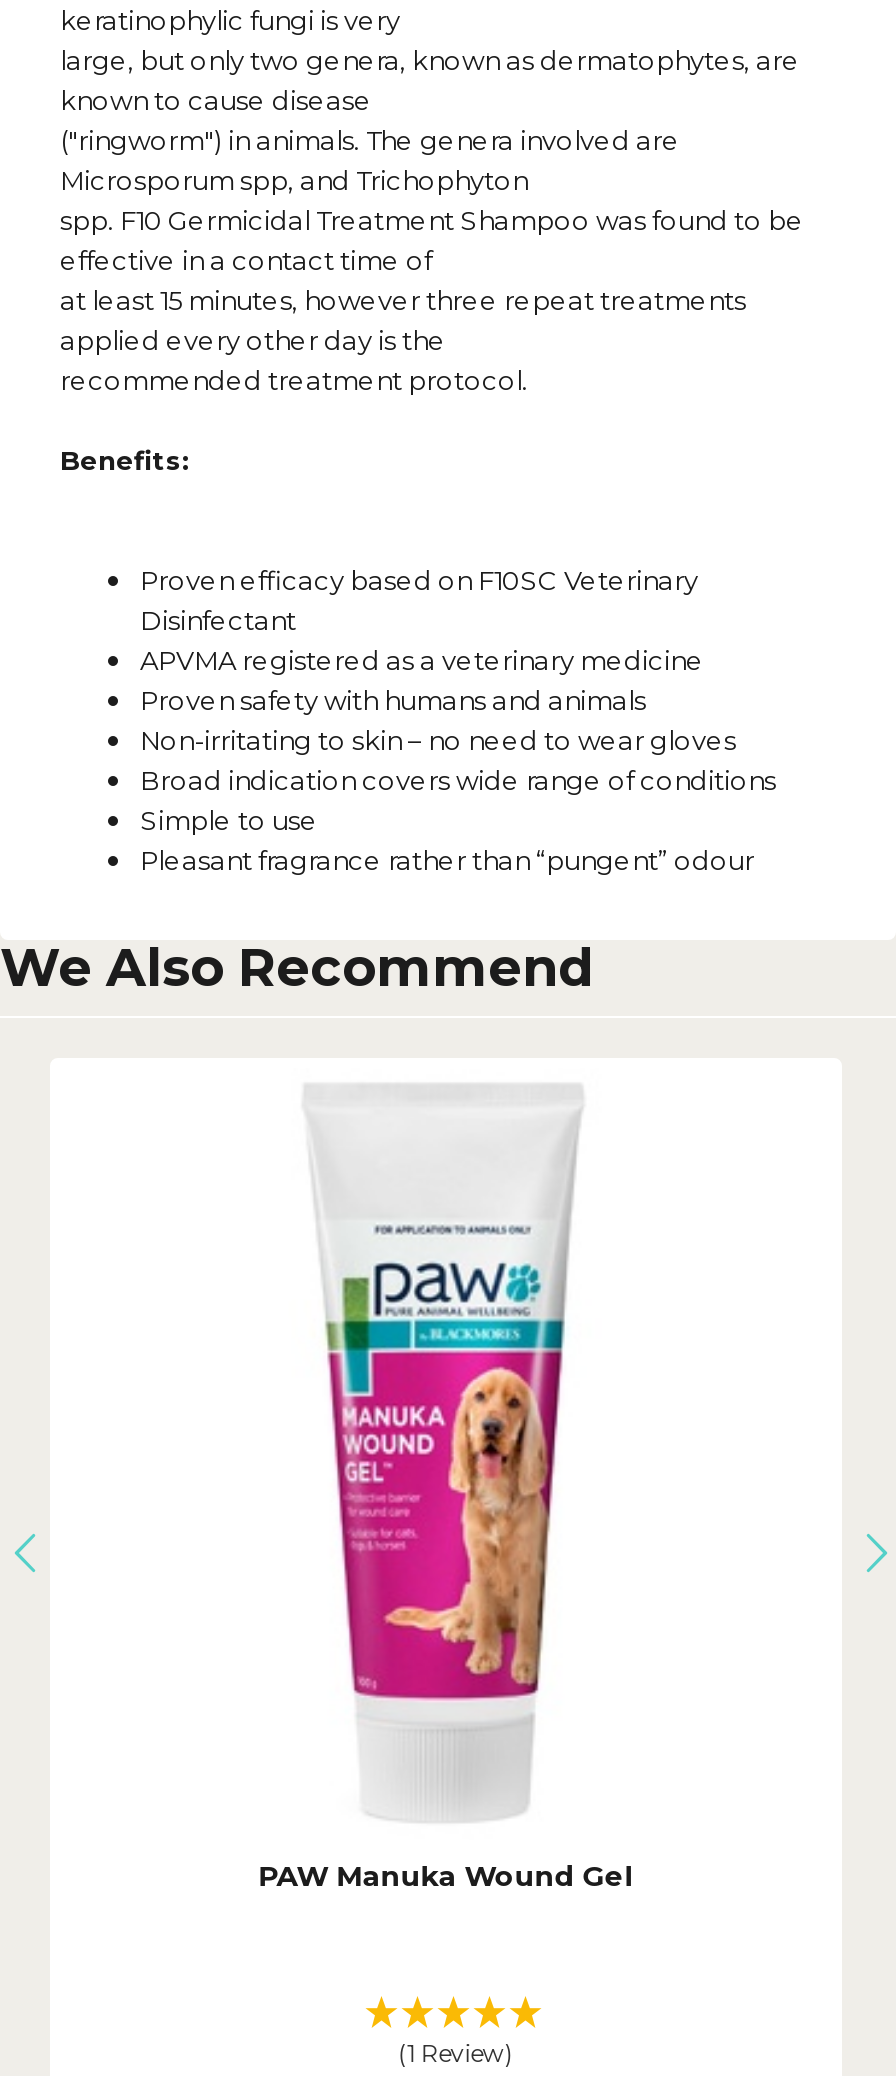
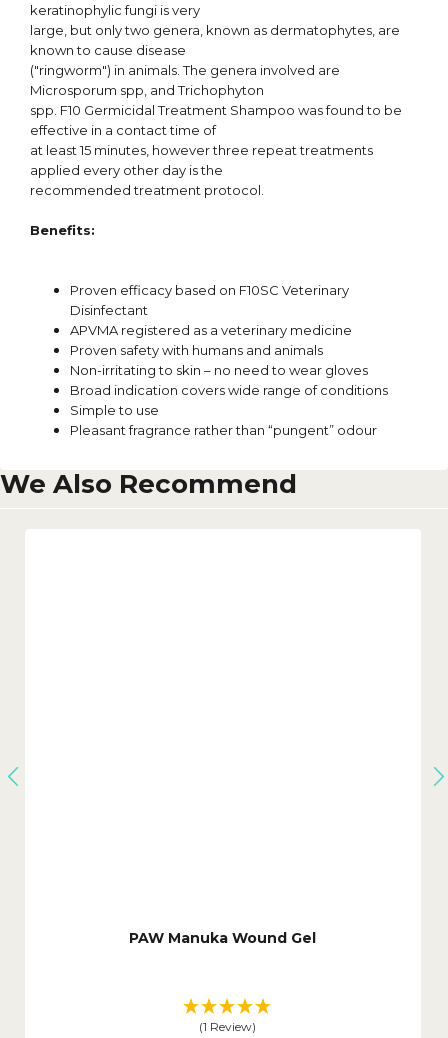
- [image]
